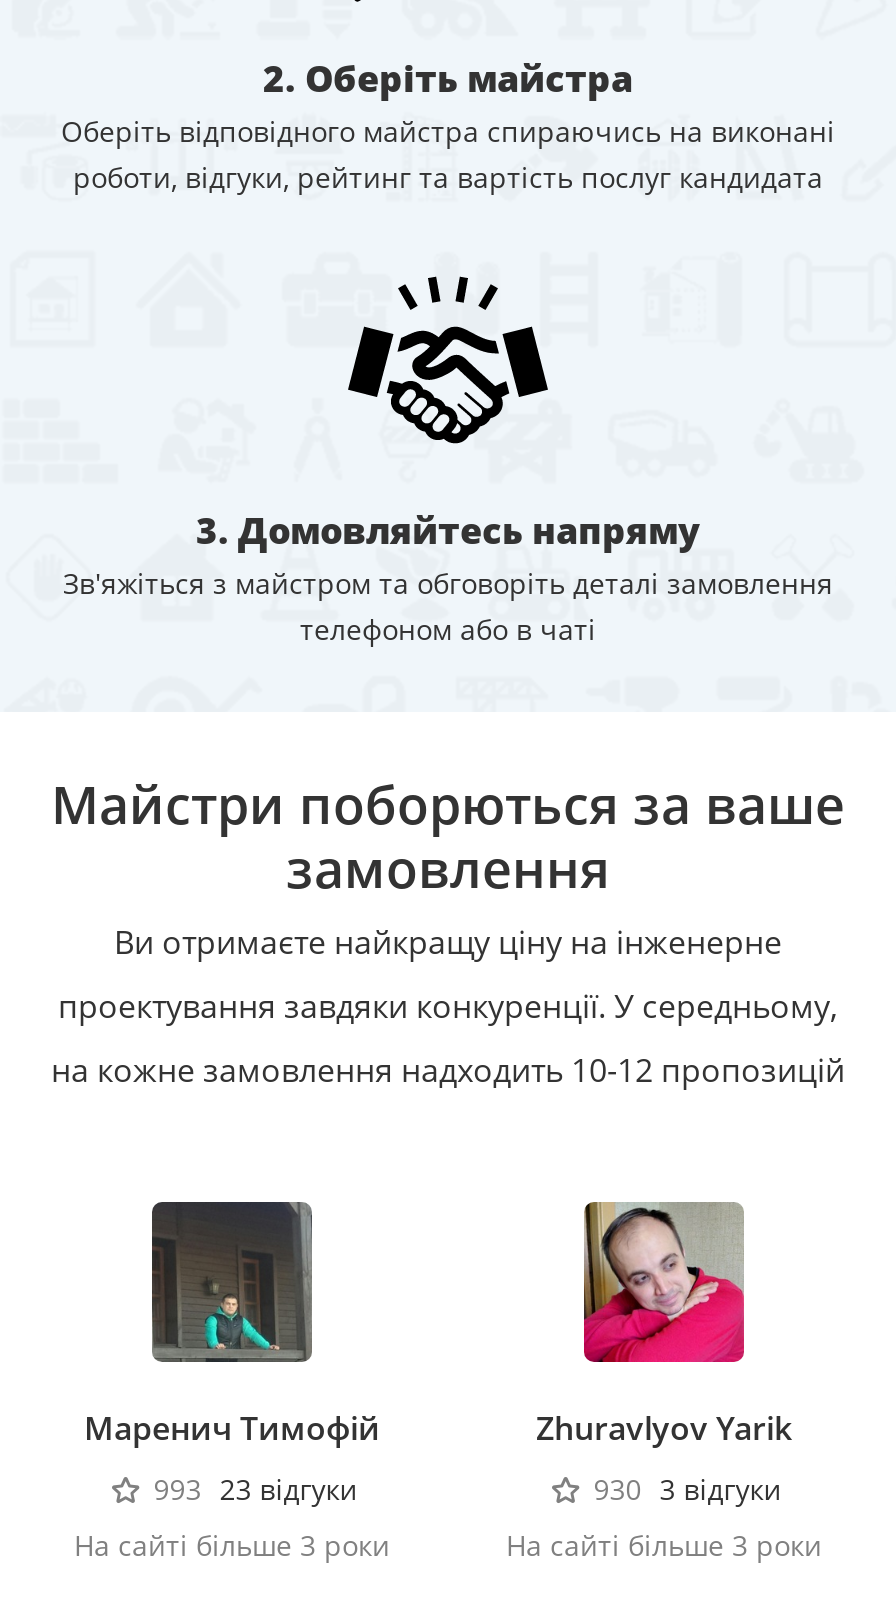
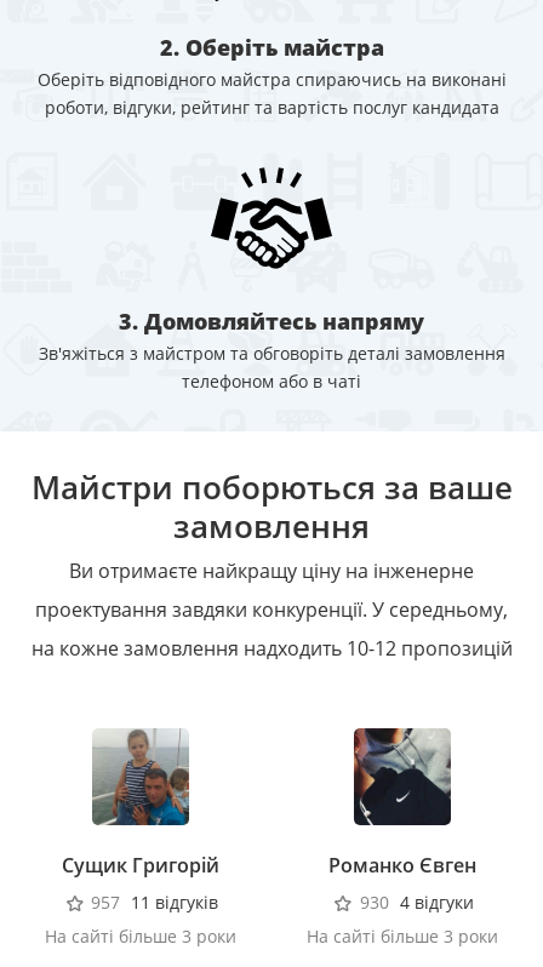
- [image]
- Маренич Тимофій
+ [image]
+ Сущик Григорій

- [image]
- Zhuravlyov Yarik
+ [image]
+ Романко Євген

- 993 23 відгуки
+ 957 11 відгуків

- 930 3 відгуки
+ 930 4 відгуки
